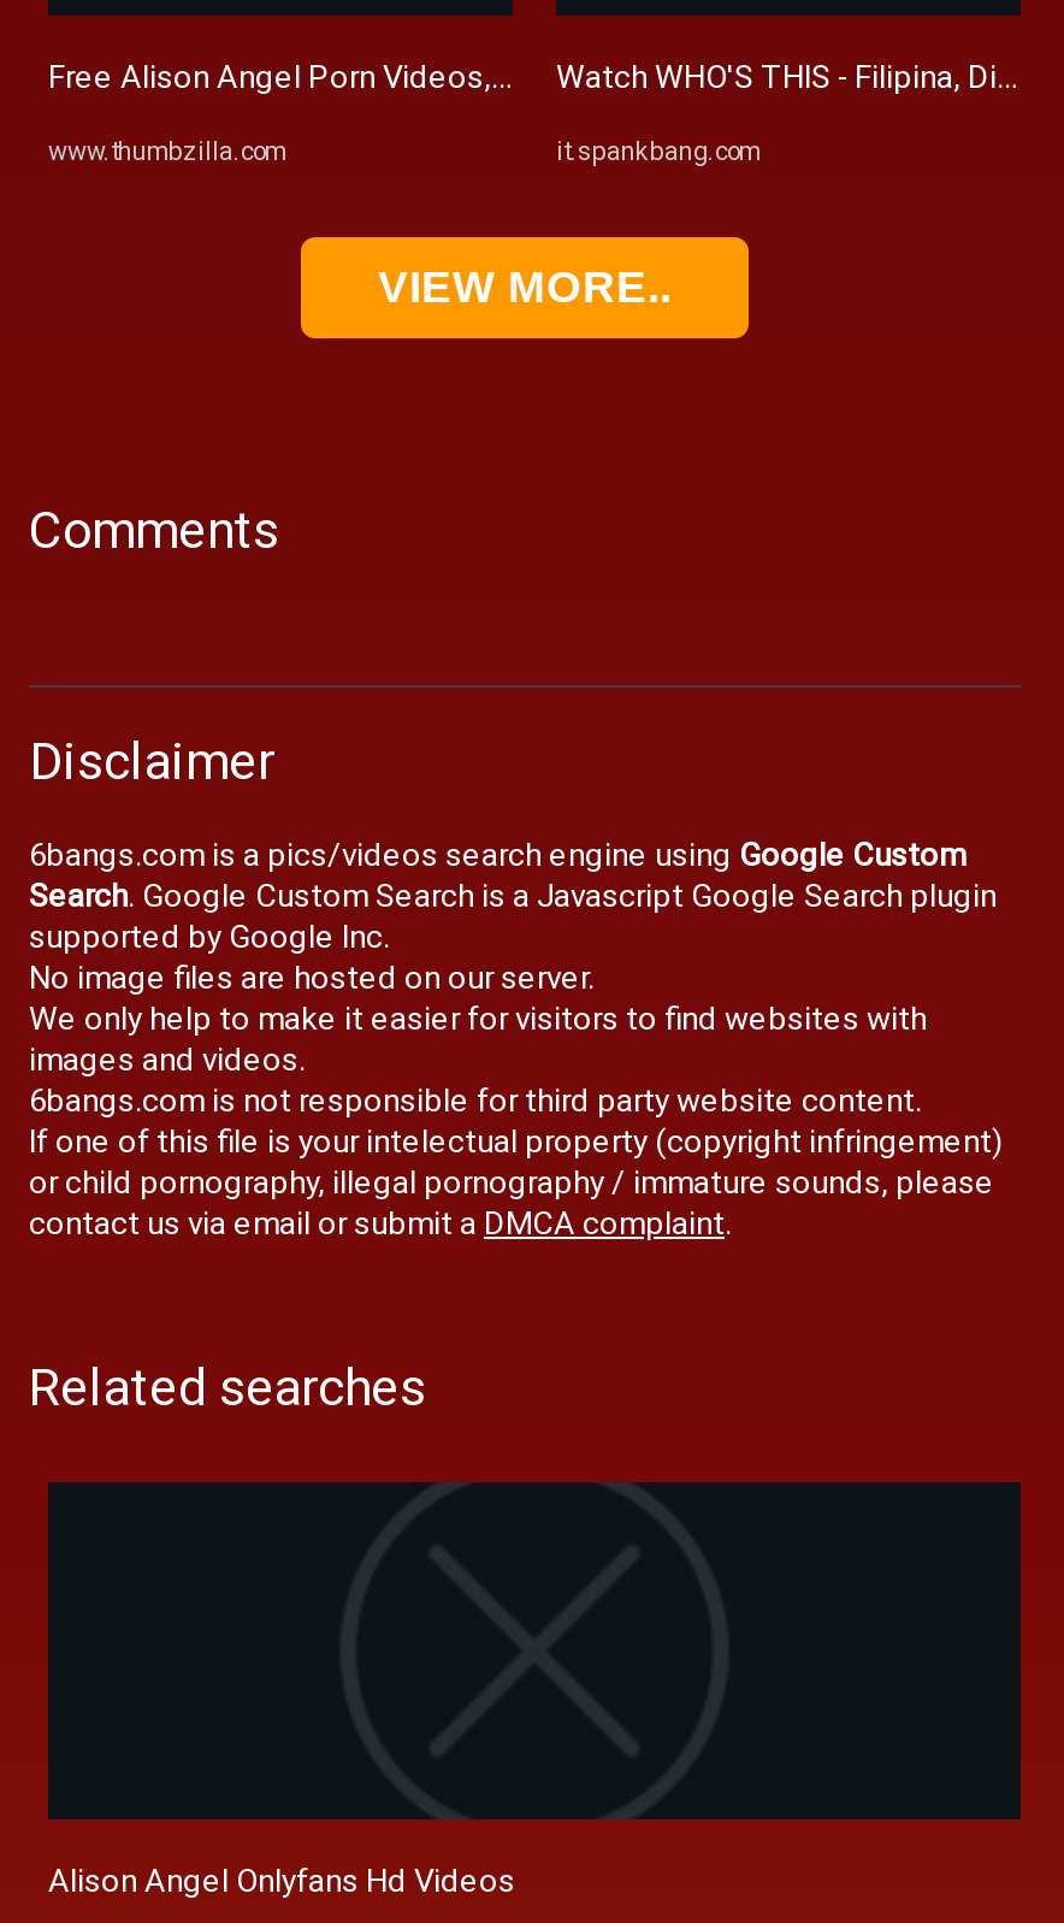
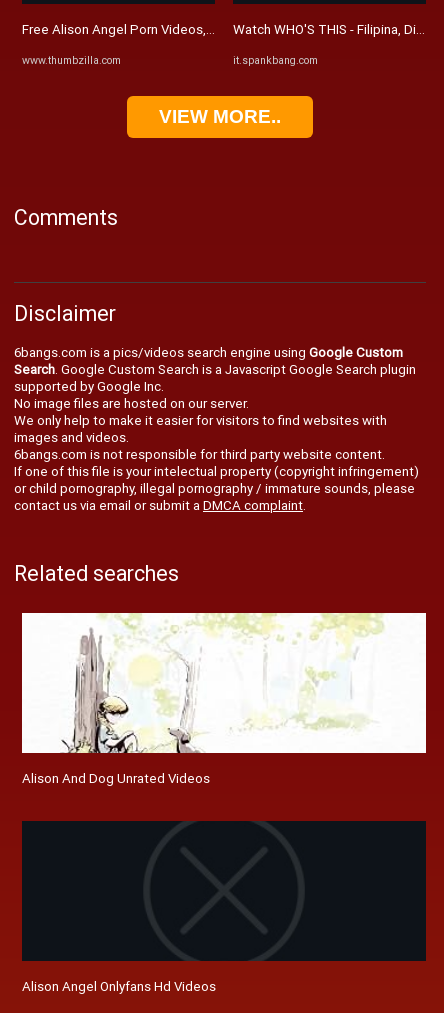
+ [image]
+ Alison And Dog Unrated Videos
